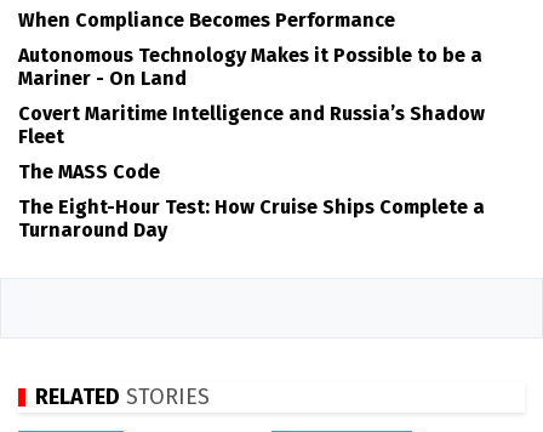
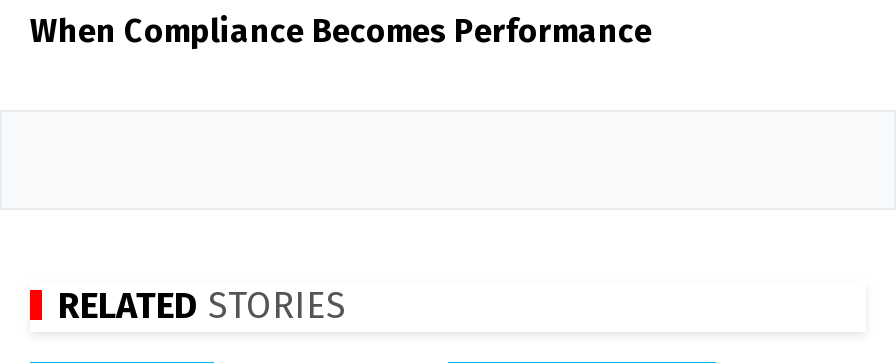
- Autonomous Technology Makes it Possible to be a
- Mariner - On Land
- Covert Maritime Intelligence and Russia’s Shadow
- Fleet
- The MASS Code
- The Eight-Hour Test: How Cruise Ships Complete a
- Turnaround Day
